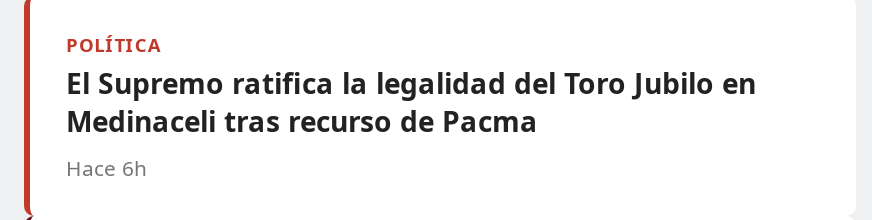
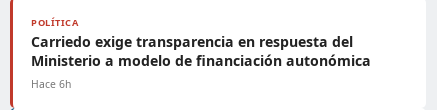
- El Supremo ratifica la legalidad del Toro Jubilo en
- Medinaceli tras recurso de Pacma
+ Carriedo exige transparencia en respuesta del
+ Ministerio a modelo de financiación autonómica
